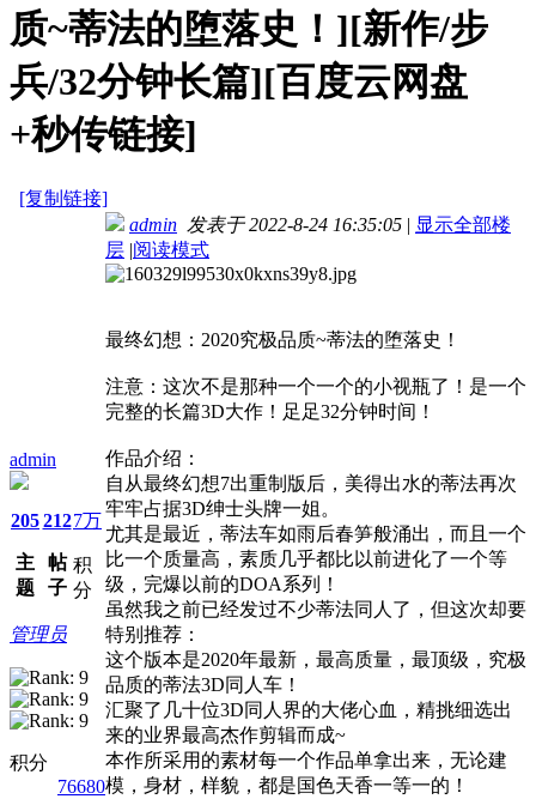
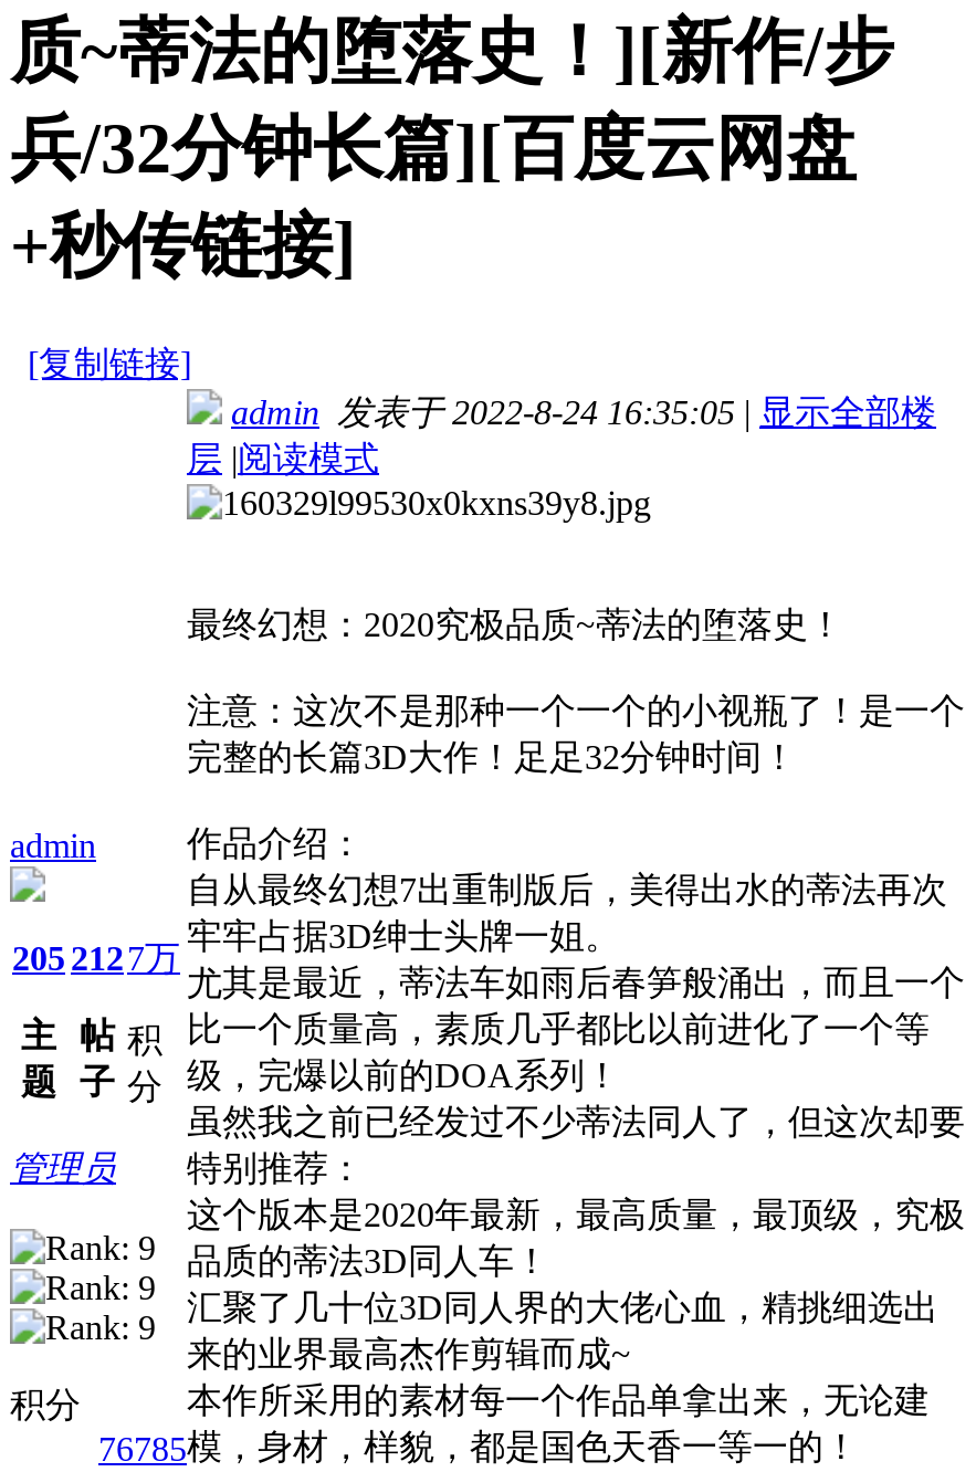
- 76680 模，身材，样貌，都是国色天香一等一的！
+ 76785 模，身材，样貌，都是国色天香一等一的！
